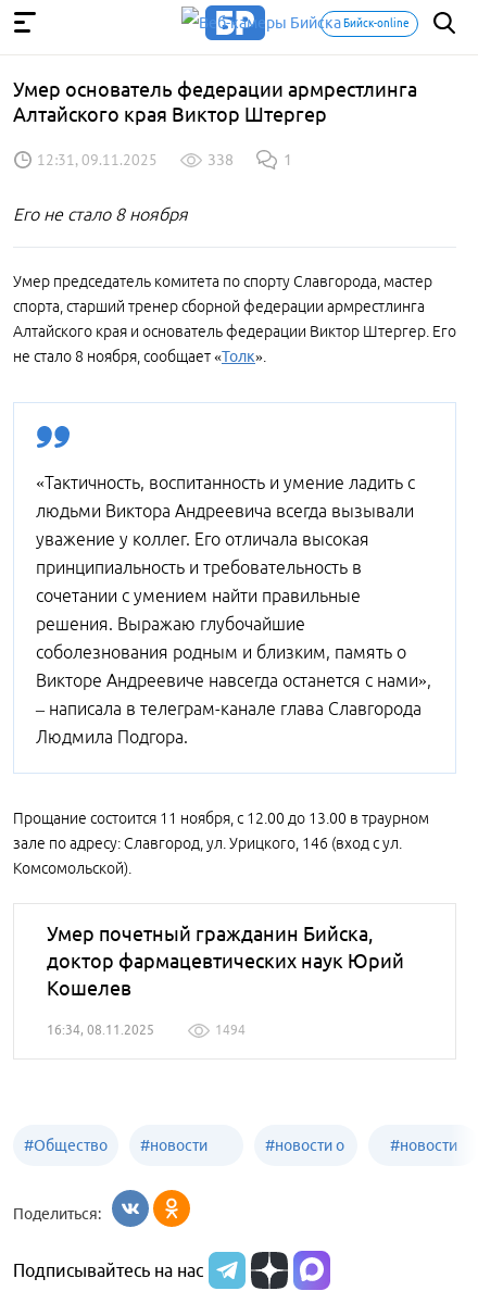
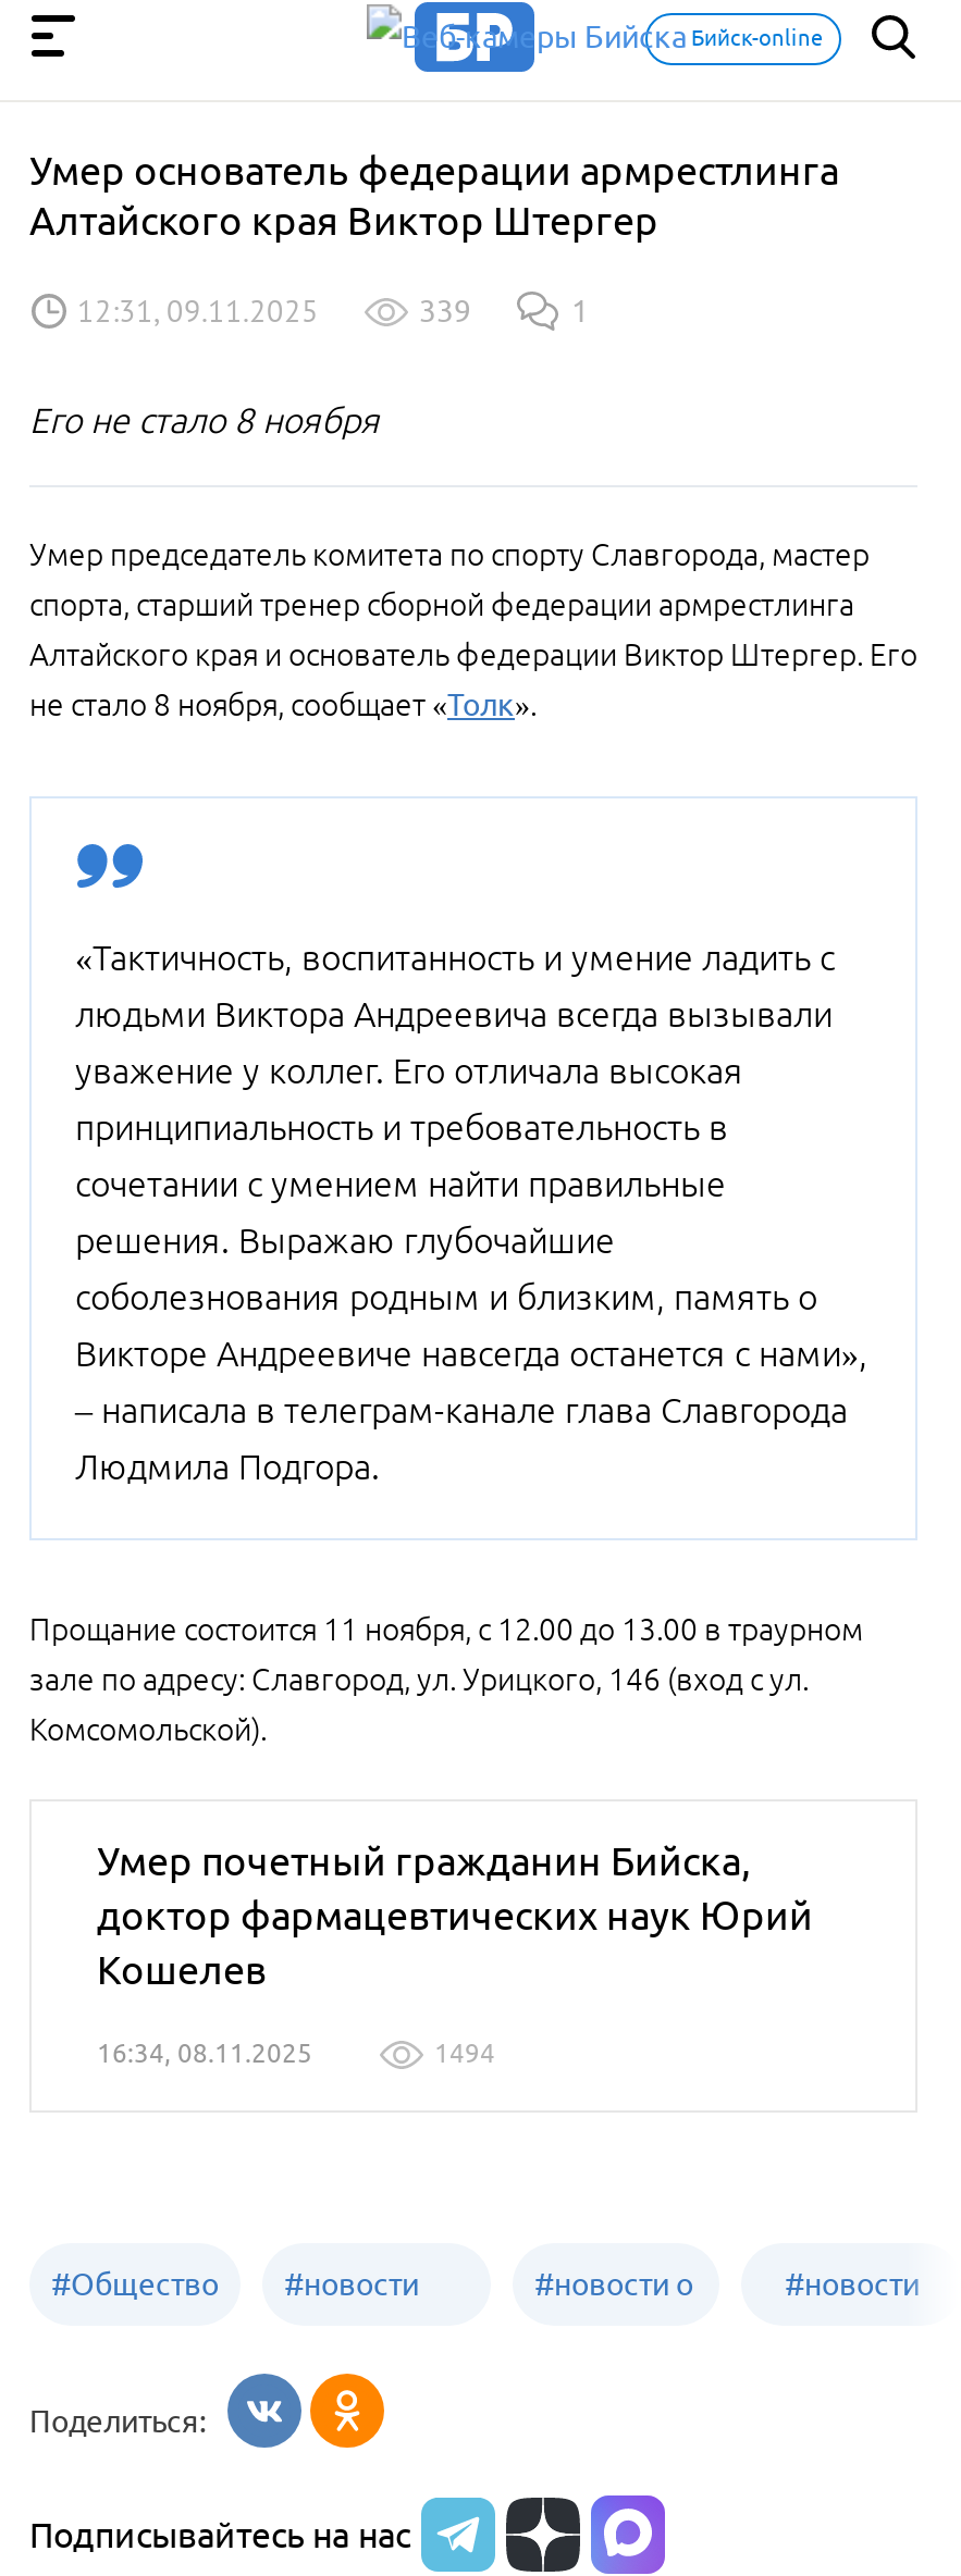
- 338
+ 339
